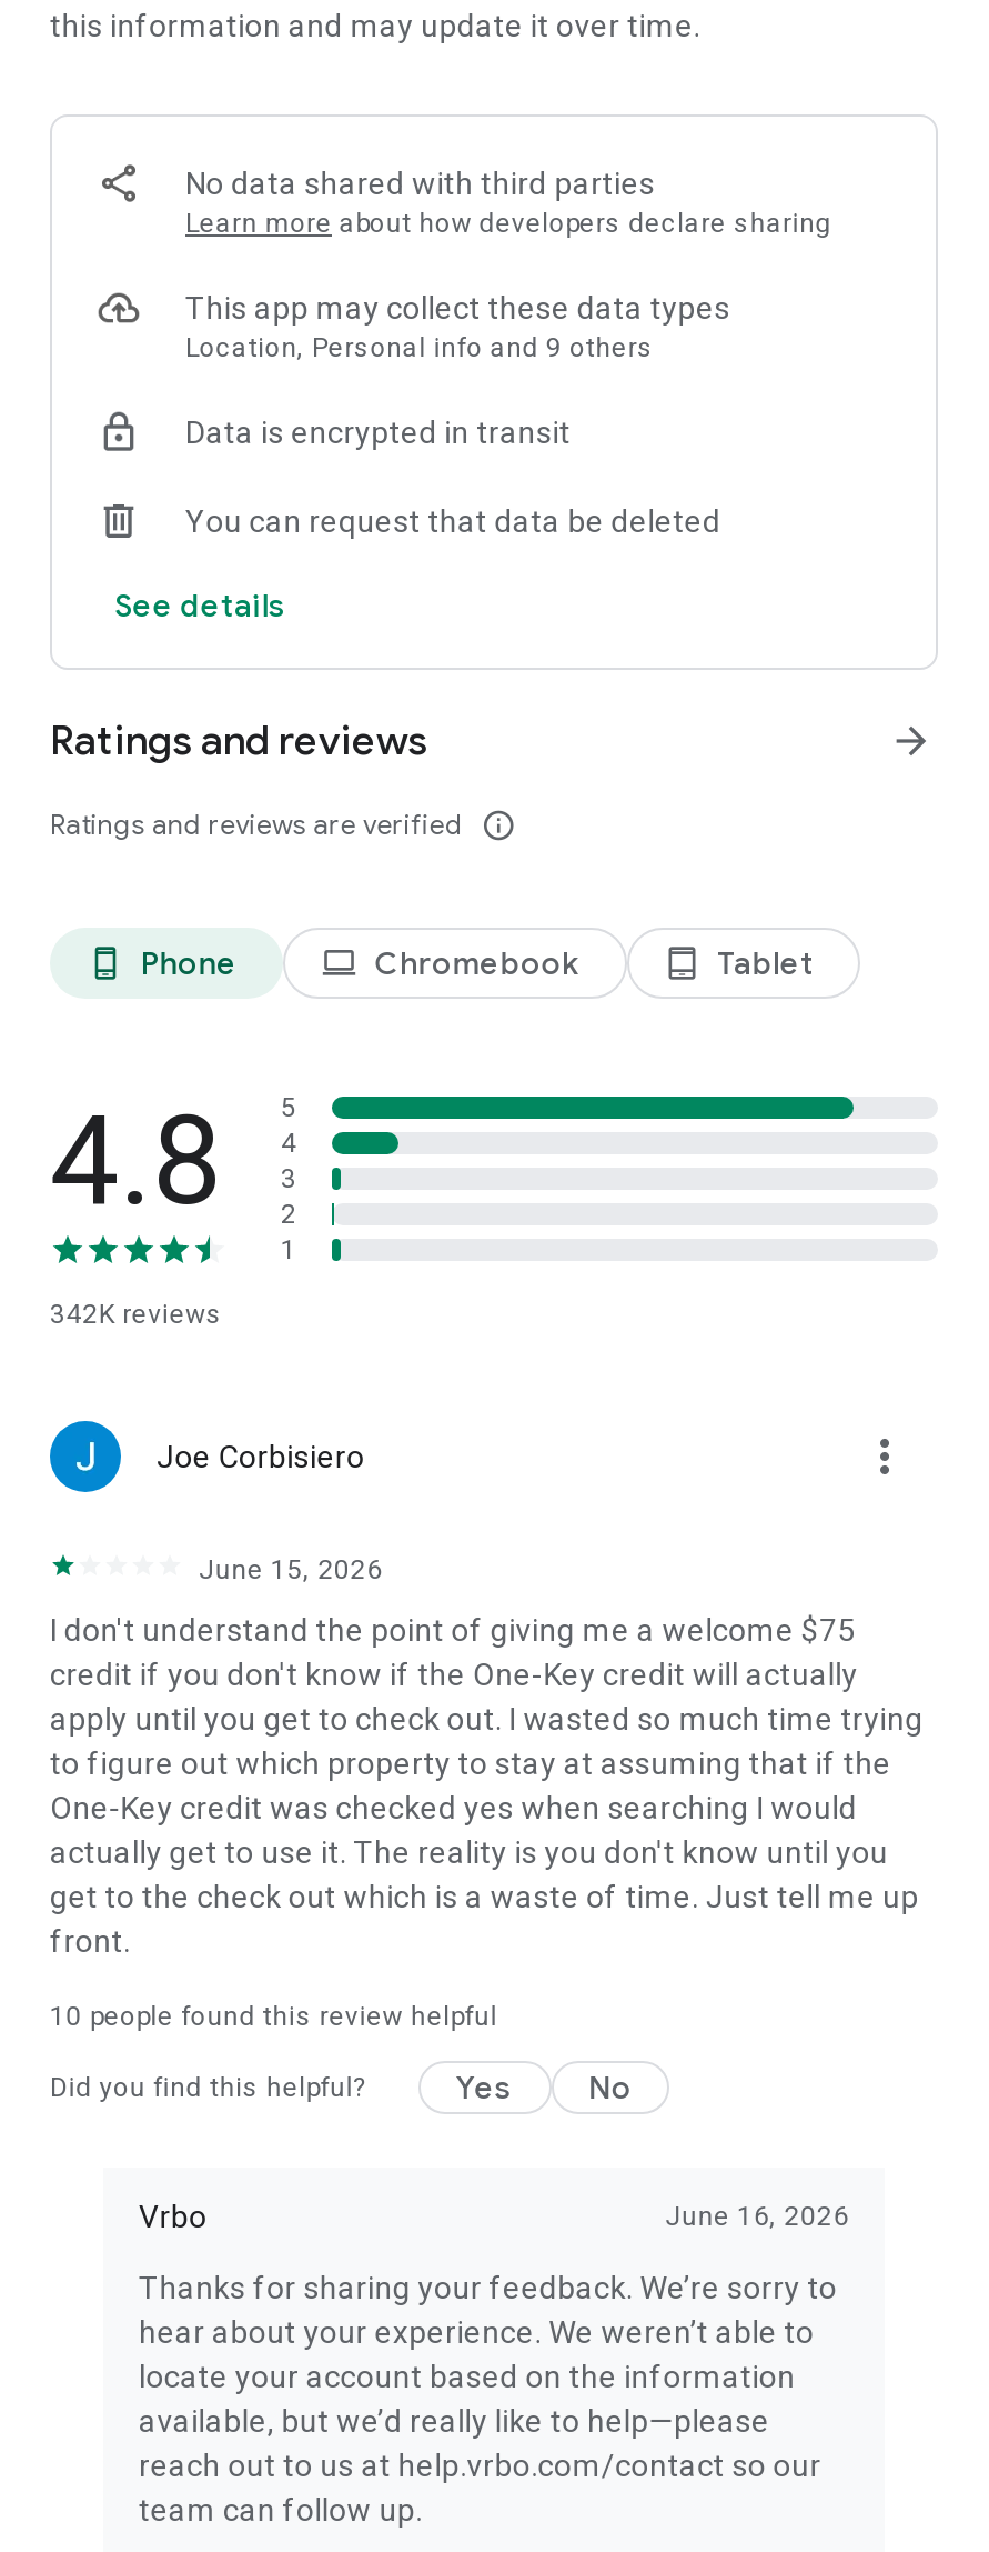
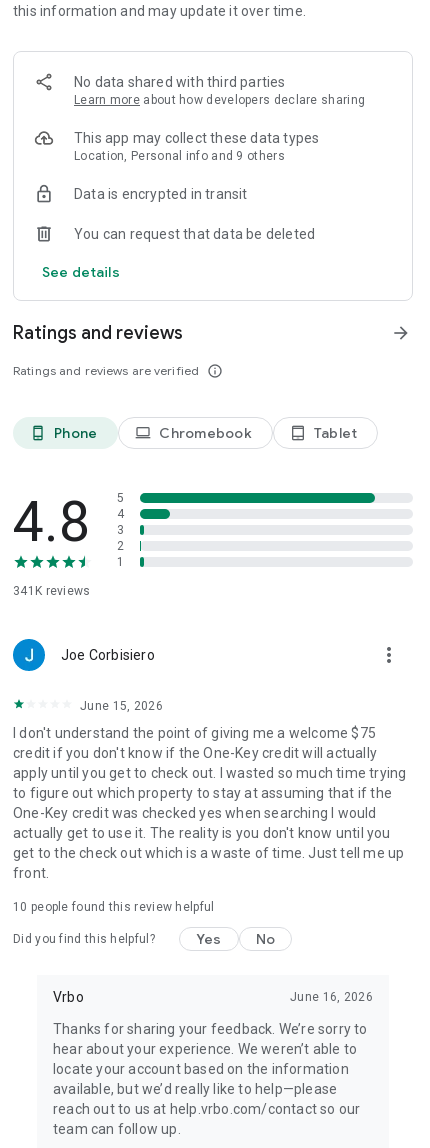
- 342K reviews
+ 341K reviews
